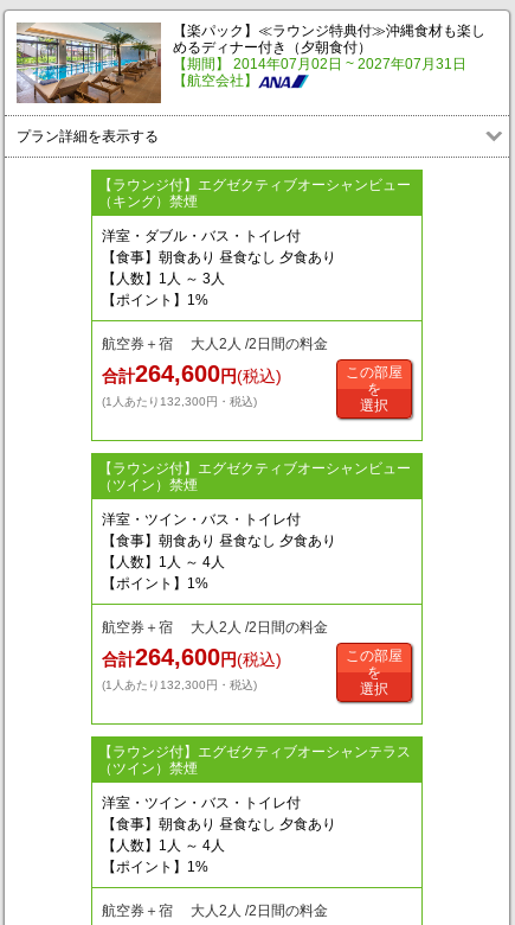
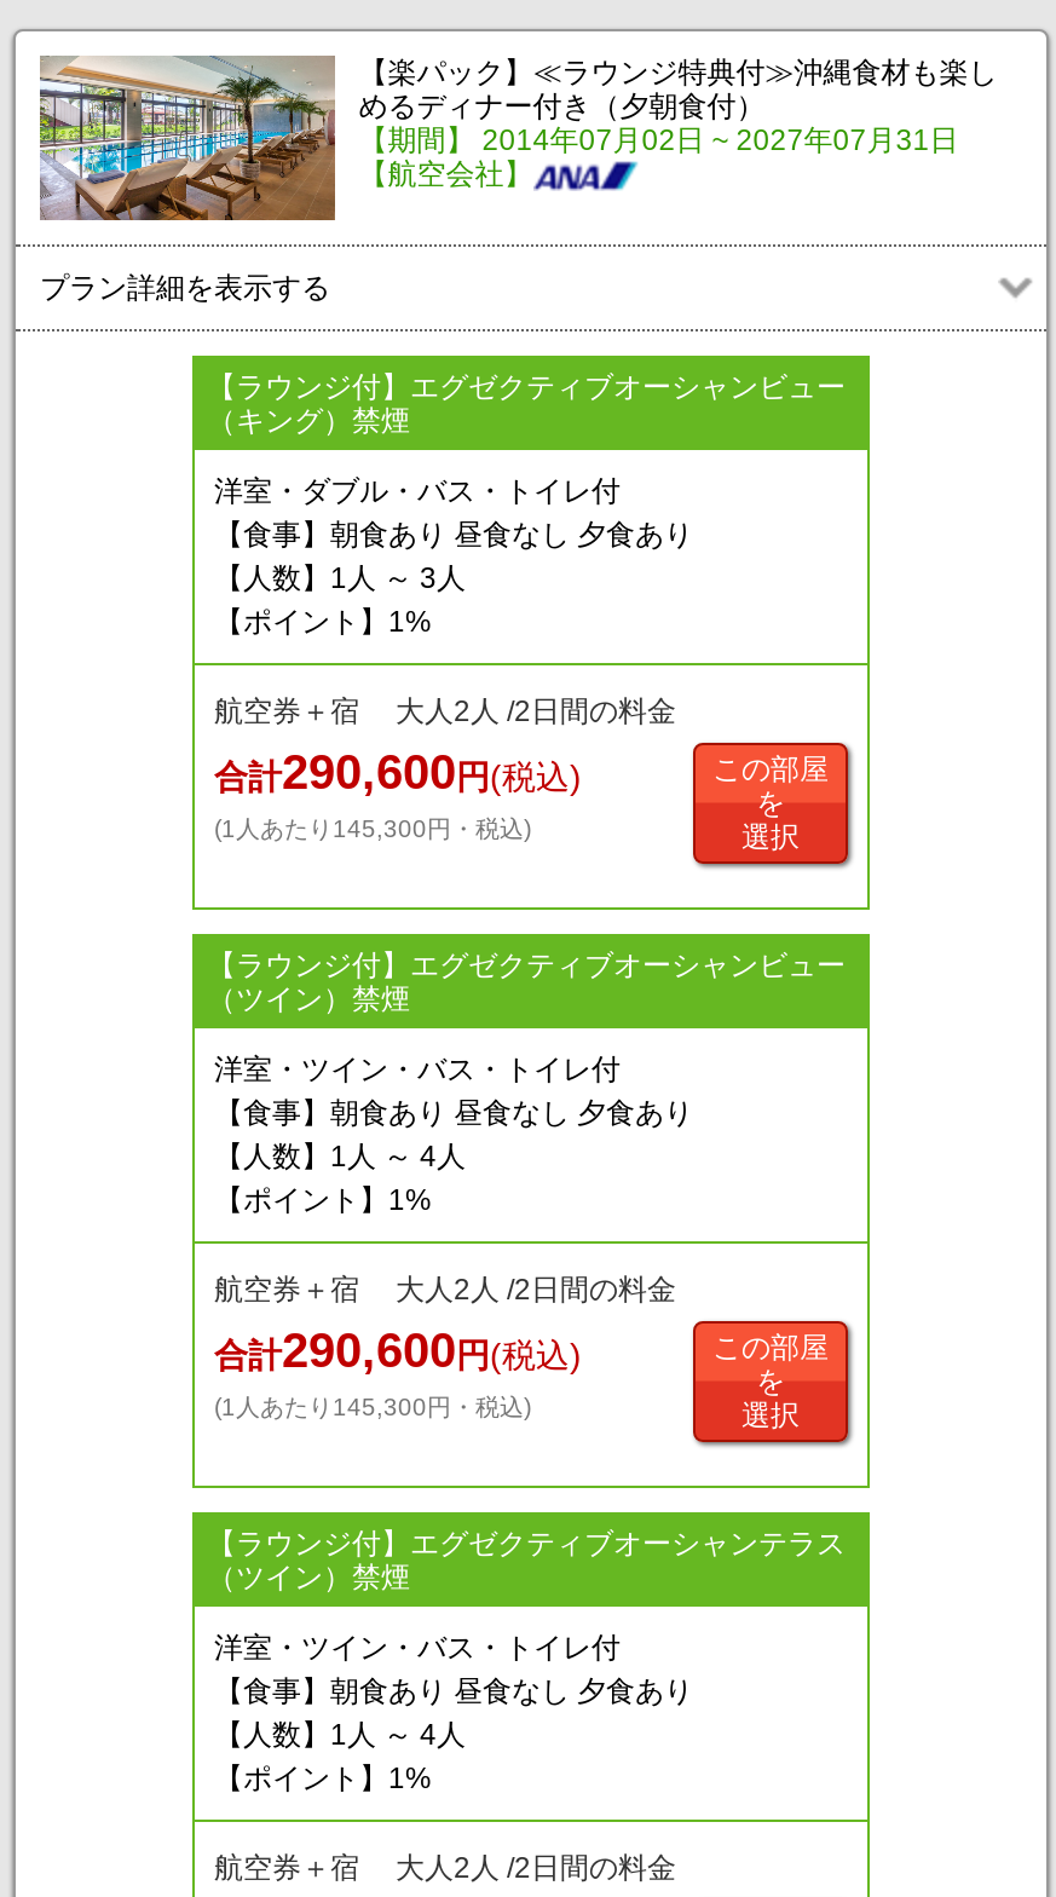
- 合計264,600円(税込)
+ 合計290,600円(税込)

- (1人あたり132,300円・税込)
+ (1人あたり145,300円・税込)

- 合計264,600円(税込)
+ 合計290,600円(税込)

- (1人あたり132,300円・税込)
+ (1人あたり145,300円・税込)
